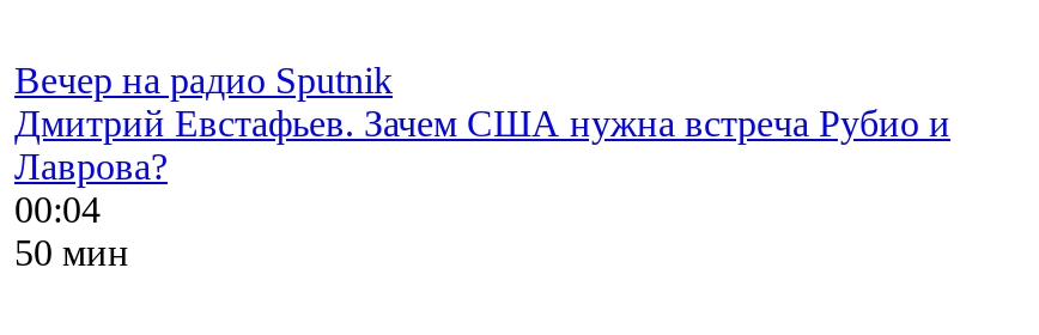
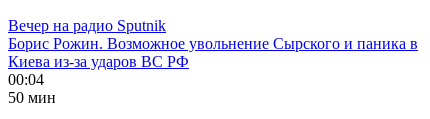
- Дмитрий Евстафьев. Зачем США нужна встреча Рубио и
- Лаврова?
+ Борис Рожин. Возможное увольнение Сырского и паника в
+ Киева из-за ударов ВС РФ
